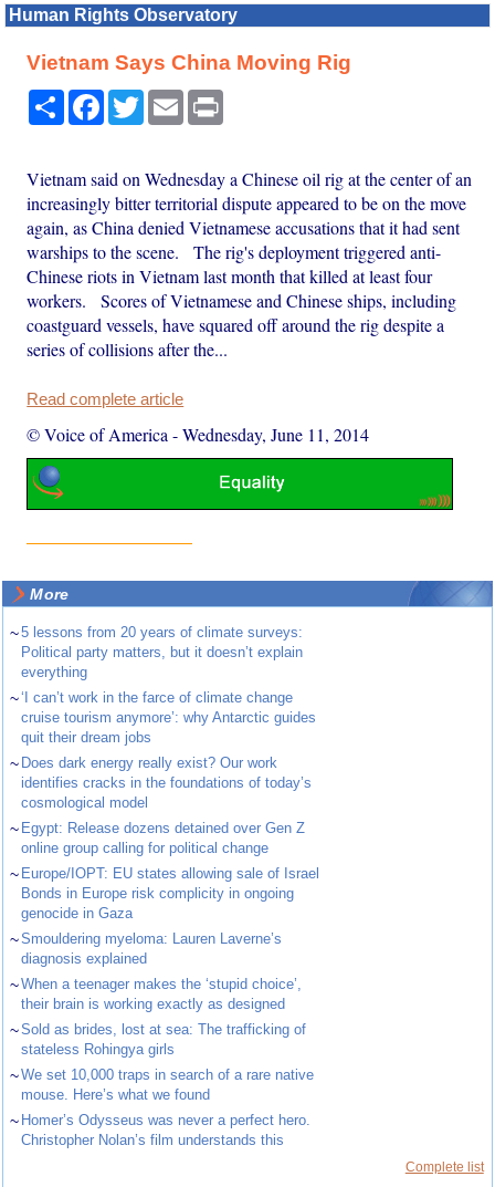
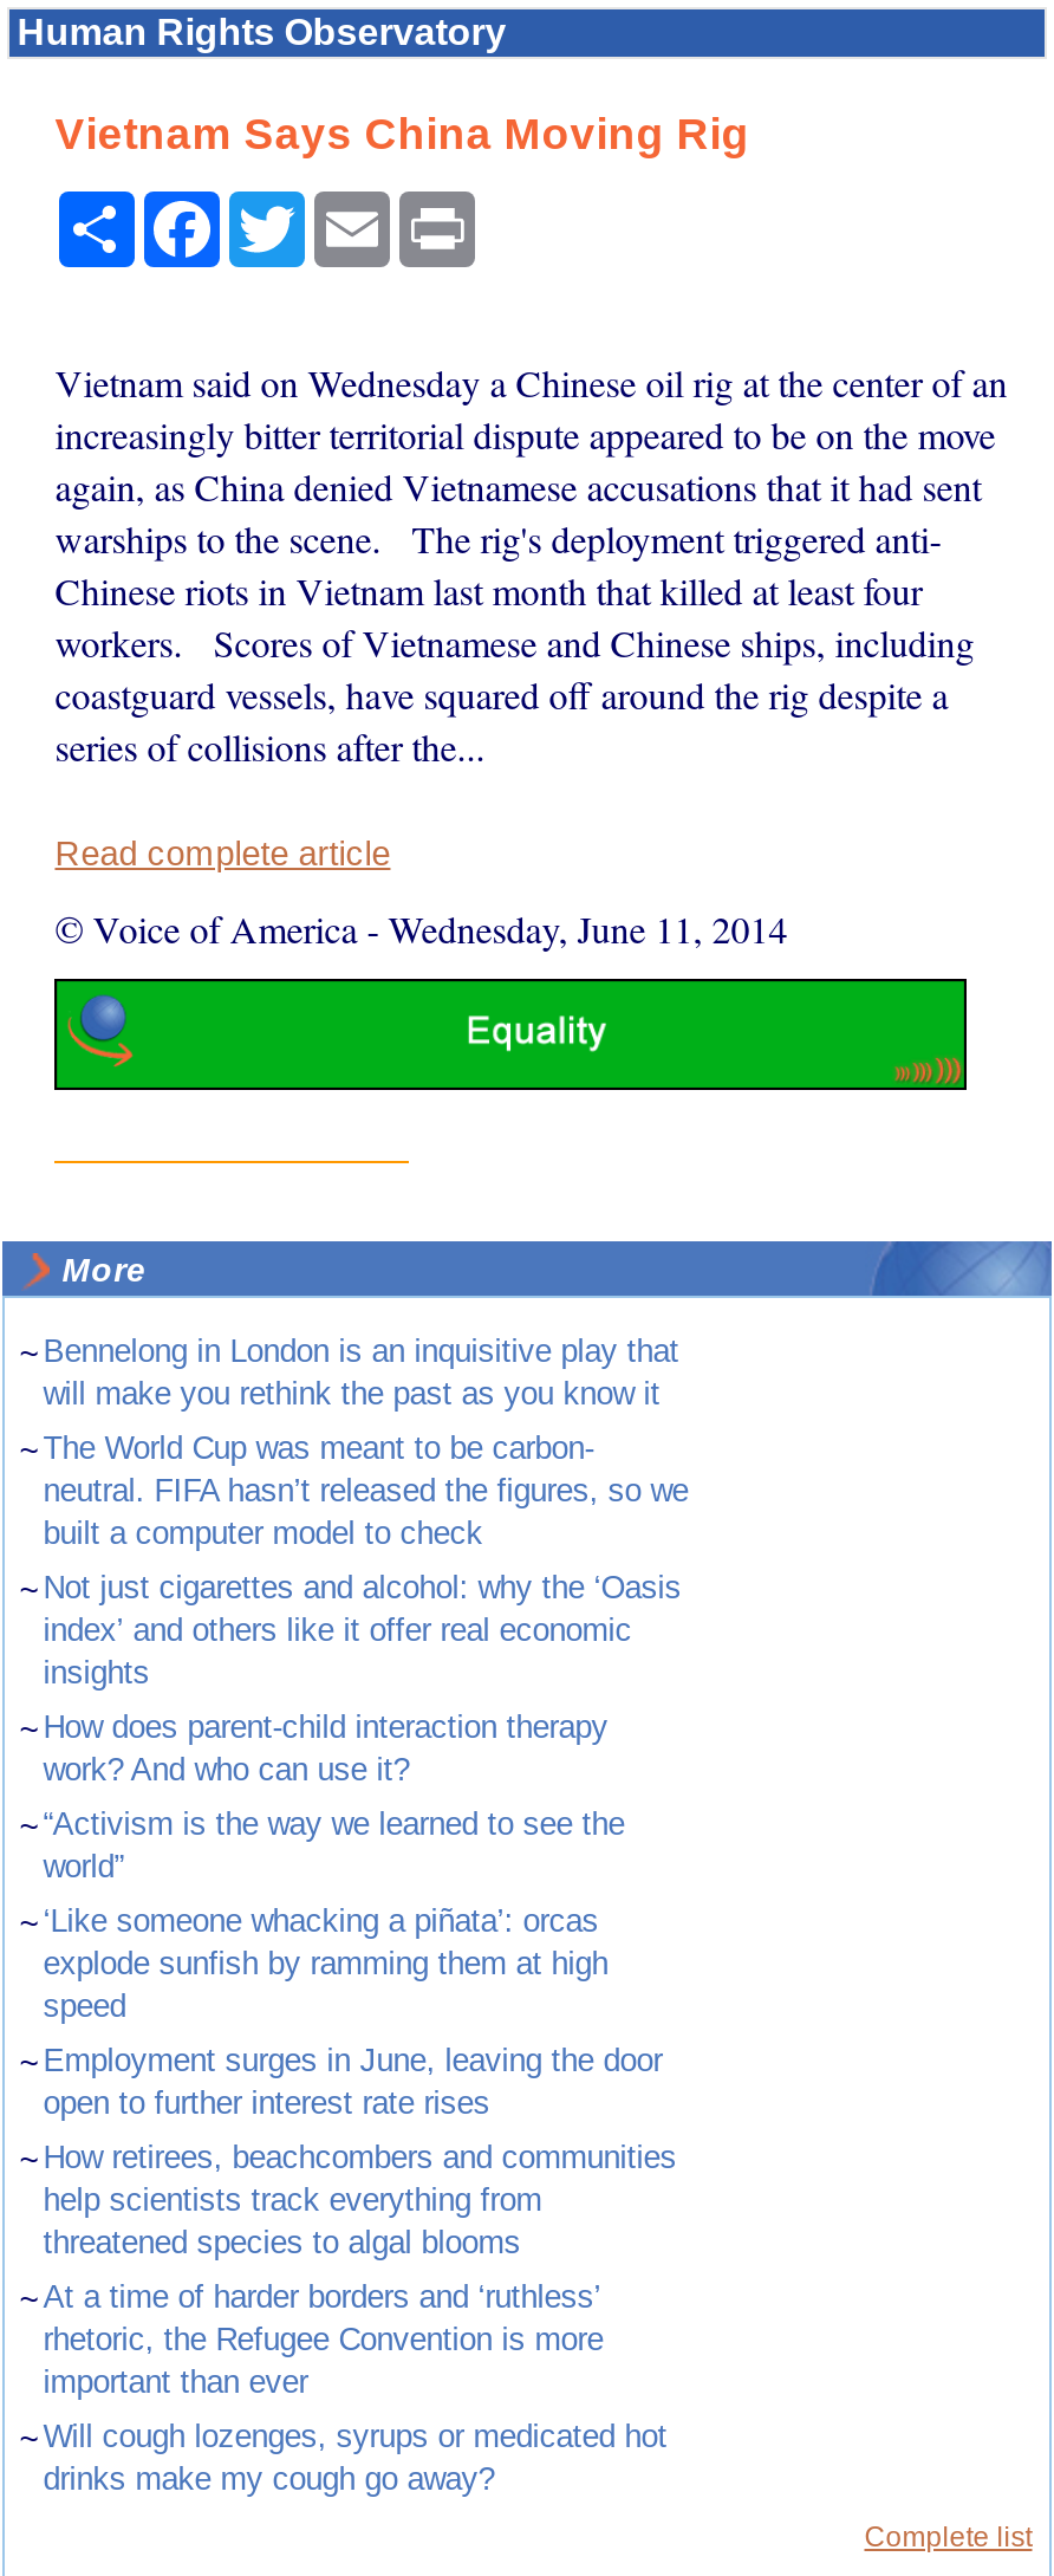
- ~ 5 lessons from 20 years of climate surveys:
- Political party matters, but it doesn’t explain
- everything
+ ~ Bennelong in London is an inquisitive play that
+ will make you rethink the past as you know it

- ~ ‘I can’t work in the farce of climate change
- cruise tourism anymore’: why Antarctic guides
- quit their dream jobs
+ ~ The World Cup was meant to be carbon-
+ neutral. FIFA hasn’t released the figures, so we
+ built a computer model to check

- ~ Does dark energy really exist? Our work
- identifies cracks in the foundations of today’s
- cosmological model
+ ~ Not just cigarettes and alcohol: why the ‘Oasis
+ index’ and others like it offer real economic
+ insights

- ~ Egypt: Release dozens detained over Gen Z
- online group calling for political change
+ ~ How does parent-child interaction therapy
+ work? And who can use it?

- ~ Europe/IOPT: EU states allowing sale of Israel
- Bonds in Europe risk complicity in ongoing
- genocide in Gaza
+ ~ “Activism is the way we learned to see the
+ world”

- ~ Smouldering myeloma: Lauren Laverne’s
- diagnosis explained
+ ~ ‘Like someone whacking a piñata’: orcas
+ explode sunfish by ramming them at high
+ speed

- ~ When a teenager makes the ‘stupid choice’,
- their brain is working exactly as designed
+ ~ Employment surges in June, leaving the door
+ open to further interest rate rises

- ~ Sold as brides, lost at sea: The trafficking of
- stateless Rohingya girls
+ ~ How retirees, beachcombers and communities
+ help scientists track everything from
+ threatened species to algal blooms

- ~ We set 10,000 traps in search of a rare native
- mouse. Here’s what we found
+ ~ At a time of harder borders and ‘ruthless’
+ rhetoric, the Refugee Convention is more
+ important than ever

- ~ Homer’s Odysseus was never a perfect hero.
- Christopher Nolan’s film understands this
+ ~ Will cough lozenges, syrups or medicated hot
+ drinks make my cough go away?
